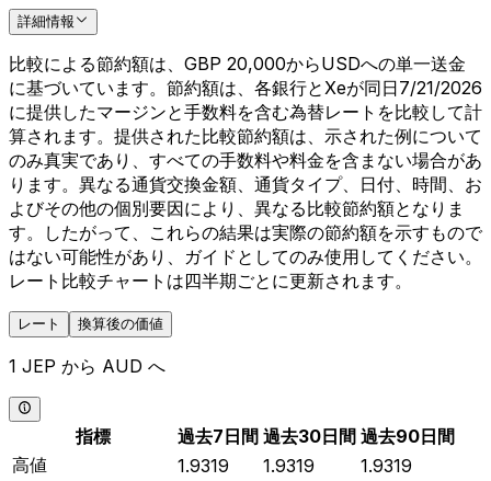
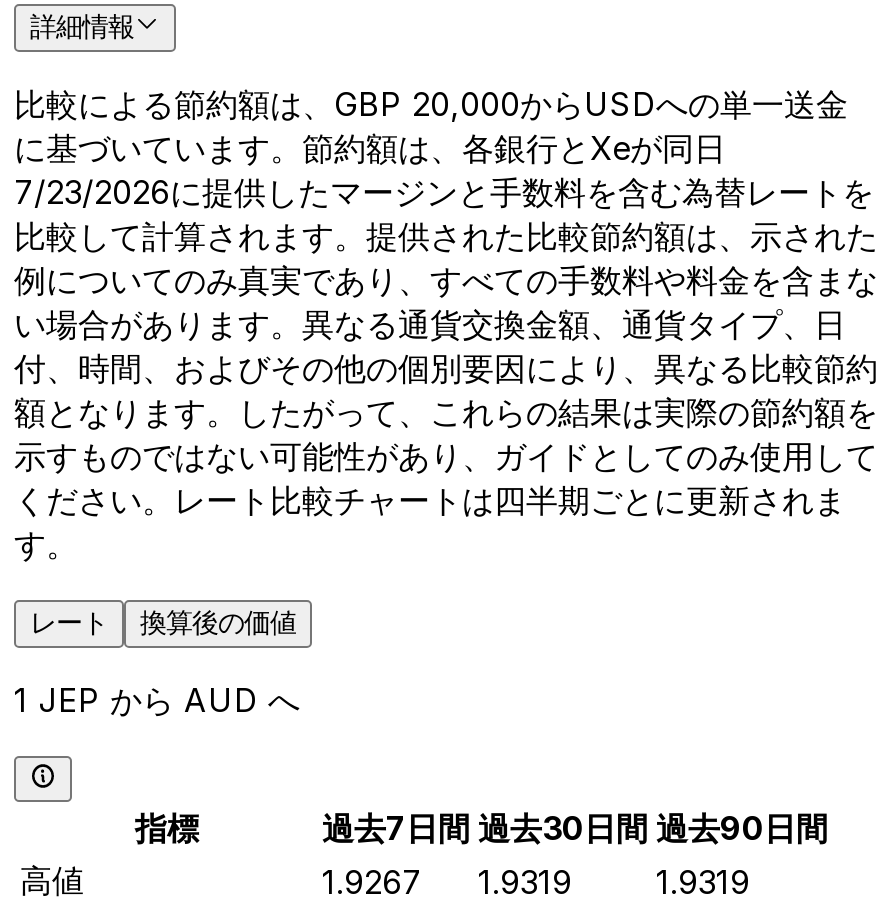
- に基づいています。節約額は、各銀行とXeが同日7/21/2026
- に提供したマージンと手数料を含む為替レートを比較して計
- 算されます。提供された比較節約額は、示された例について
- のみ真実であり、すべての手数料や料金を含まない場合があ
- ります。異なる通貨交換金額、通貨タイプ、日付、時間、お
- よびその他の個別要因により、異なる比較節約額となりま
- す。したがって、これらの結果は実際の節約額を示すもので
- はない可能性があり、ガイドとしてのみ使用してください。
- レート比較チャートは四半期ごとに更新されます。
+ に基づいています。節約額は、各銀行とXeが同日
+ 7/23/2026に提供したマージンと手数料を含む為替レートを
+ 比較して計算されます。提供された比較節約額は、示された
+ 例についてのみ真実であり、すべての手数料や料金を含まな
+ い場合があります。異なる通貨交換金額、通貨タイプ、日
+ 付、時間、およびその他の個別要因により、異なる比較節約
+ 額となります。したがって、これらの結果は実際の節約額を
+ 示すものではない可能性があり、ガイドとしてのみ使用して
+ ください。レート比較チャートは四半期ごとに更新されま
+ す。

- 1.9319 1.9319
+ 1.9267 1.9319
